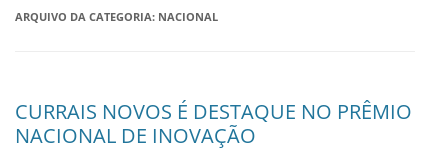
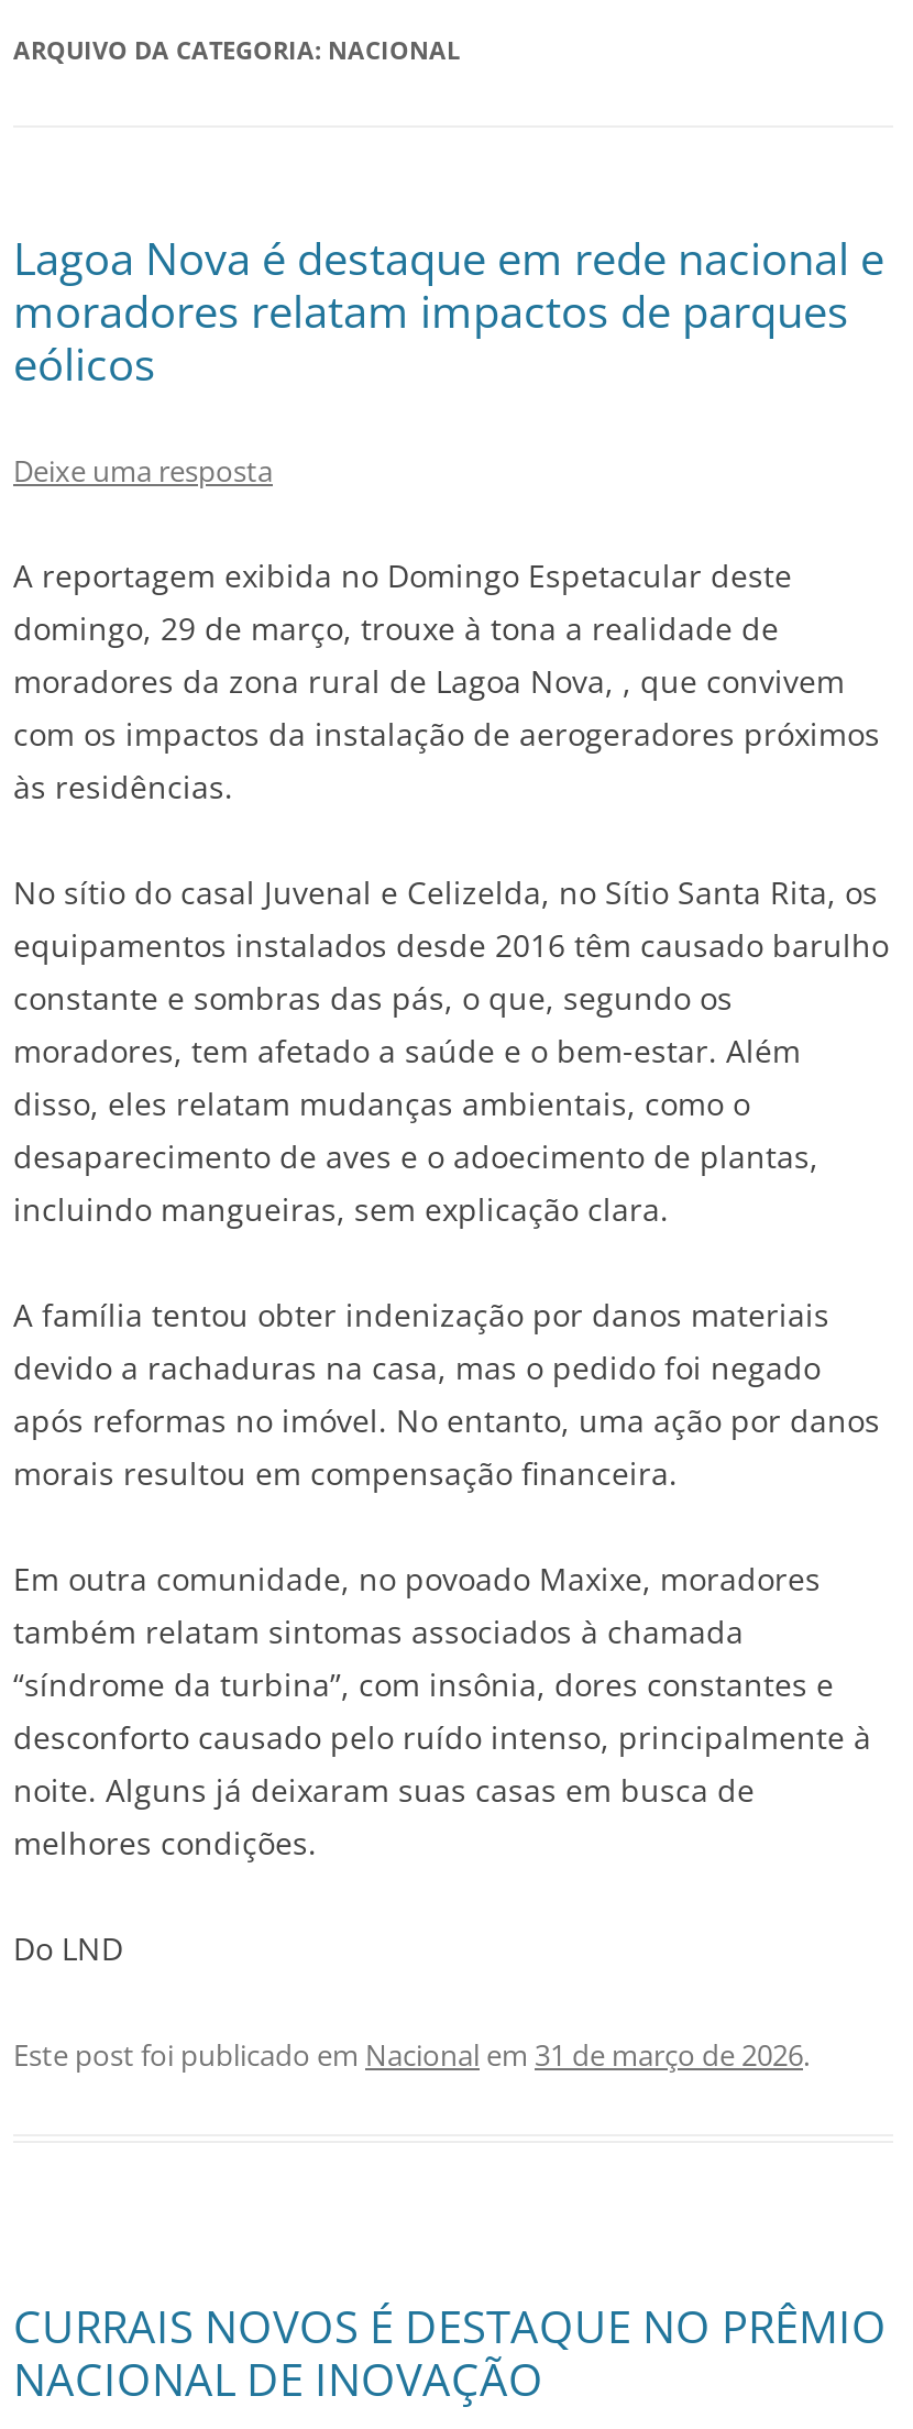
+ Lagoa Nova é destaque em rede nacional e
+ moradores relatam impactos de parques
+ eólicos
+ Deixe uma resposta
+ A reportagem exibida no Domingo Espetacular deste
+ domingo, 29 de março, trouxe à tona a realidade de
+ moradores da zona rural de Lagoa Nova, , que convivem
+ com os impactos da instalação de aerogeradores próximos
+ às residências.
+ No sítio do casal Juvenal e Celizelda, no Sítio Santa Rita, os
+ equipamentos instalados desde 2016 têm causado barulho
+ constante e sombras das pás, o que, segundo os
+ moradores, tem afetado a saúde e o bem-estar. Além
+ disso, eles relatam mudanças ambientais, como o
+ desaparecimento de aves e o adoecimento de plantas,
+ incluindo mangueiras, sem explicação clara.
+ A família tentou obter indenização por danos materiais
+ devido a rachaduras na casa, mas o pedido foi negado
+ após reformas no imóvel. No entanto, uma ação por danos
+ morais resultou em compensação financeira.
+ Em outra comunidade, no povoado Maxixe, moradores
+ também relatam sintomas associados à chamada
+ “síndrome da turbina”, com insônia, dores constantes e
+ desconforto causado pelo ruído intenso, principalmente à
+ noite. Alguns já deixaram suas casas em busca de
+ melhores condições.
+ Do LND
+ Este post foi publicado em Nacional em 31 de março de 2026.
